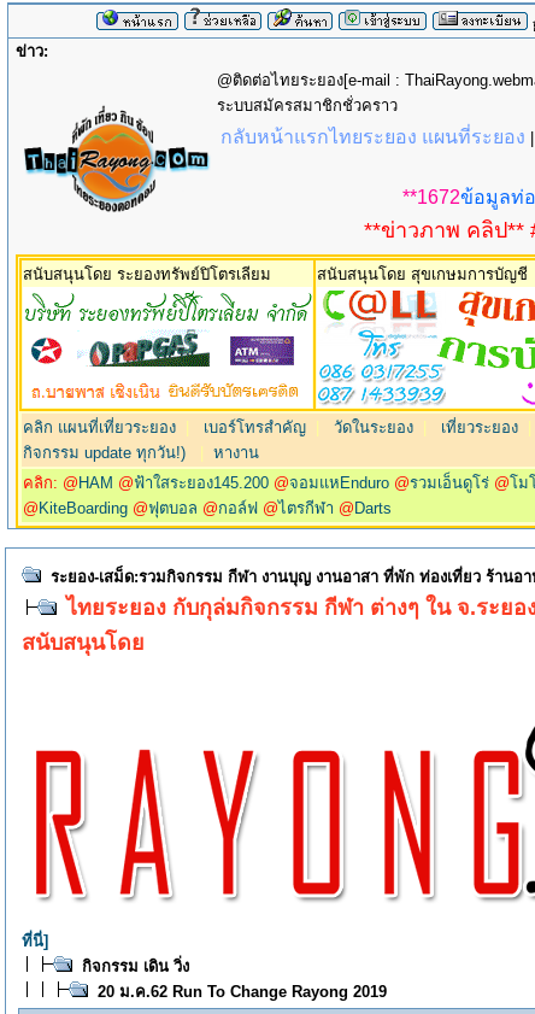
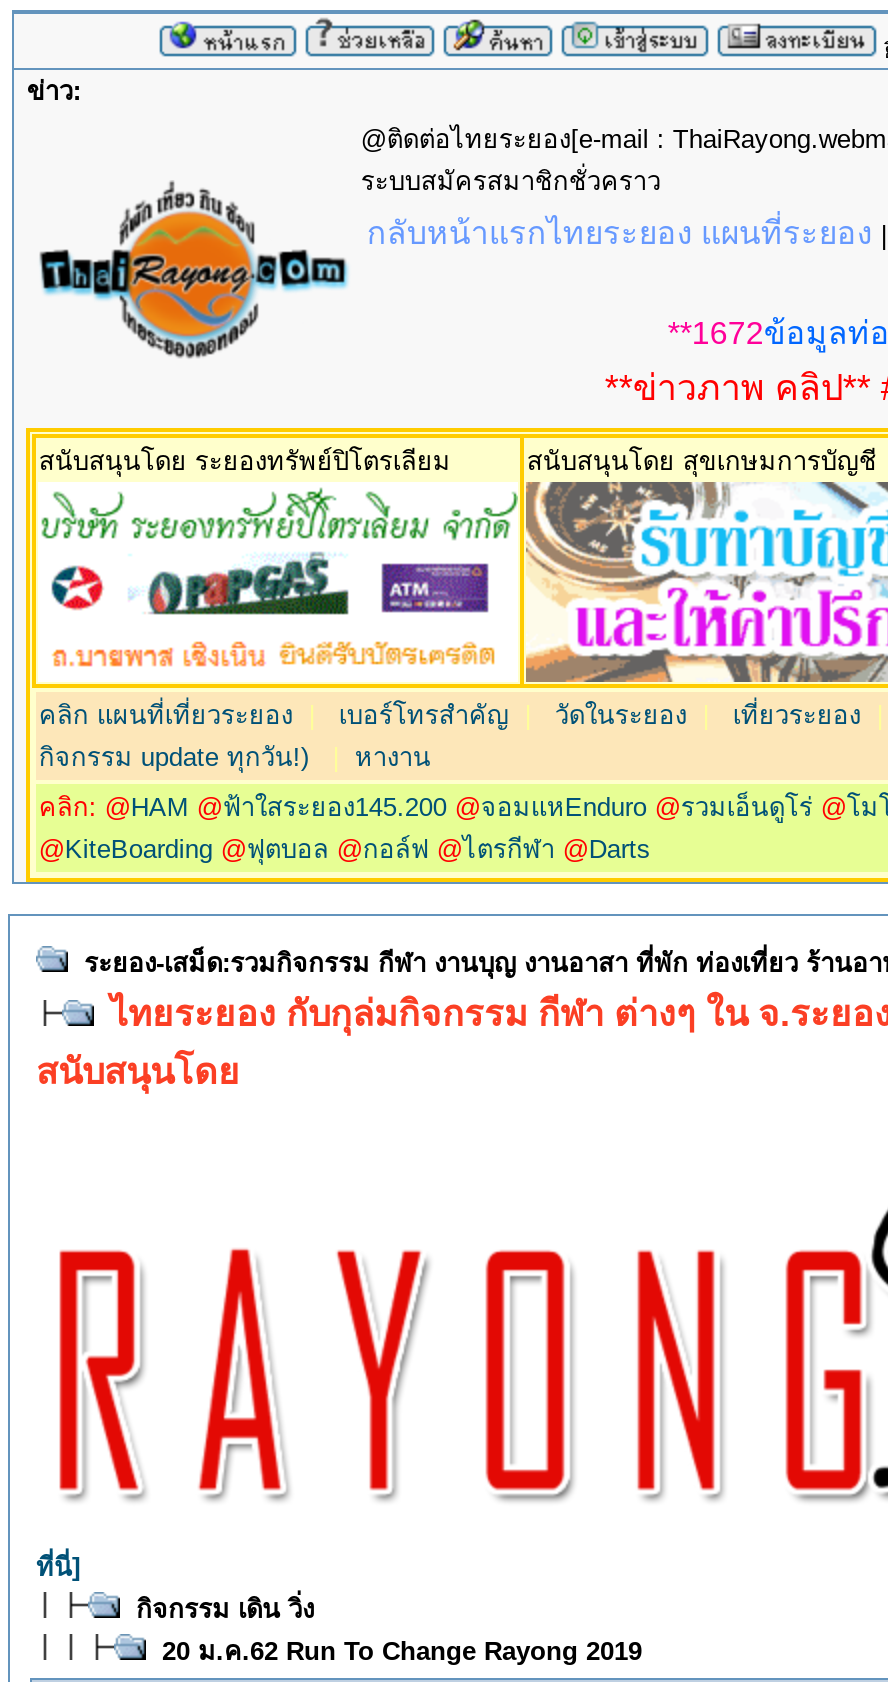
- [image]
+ [image]
